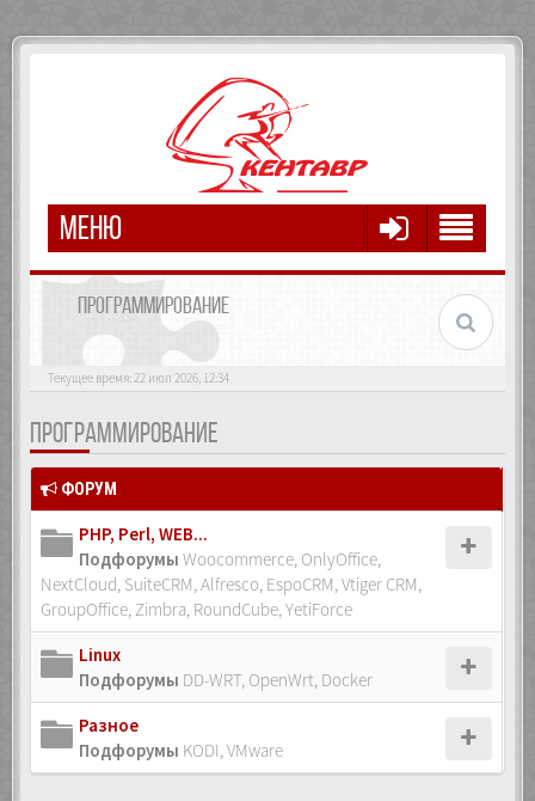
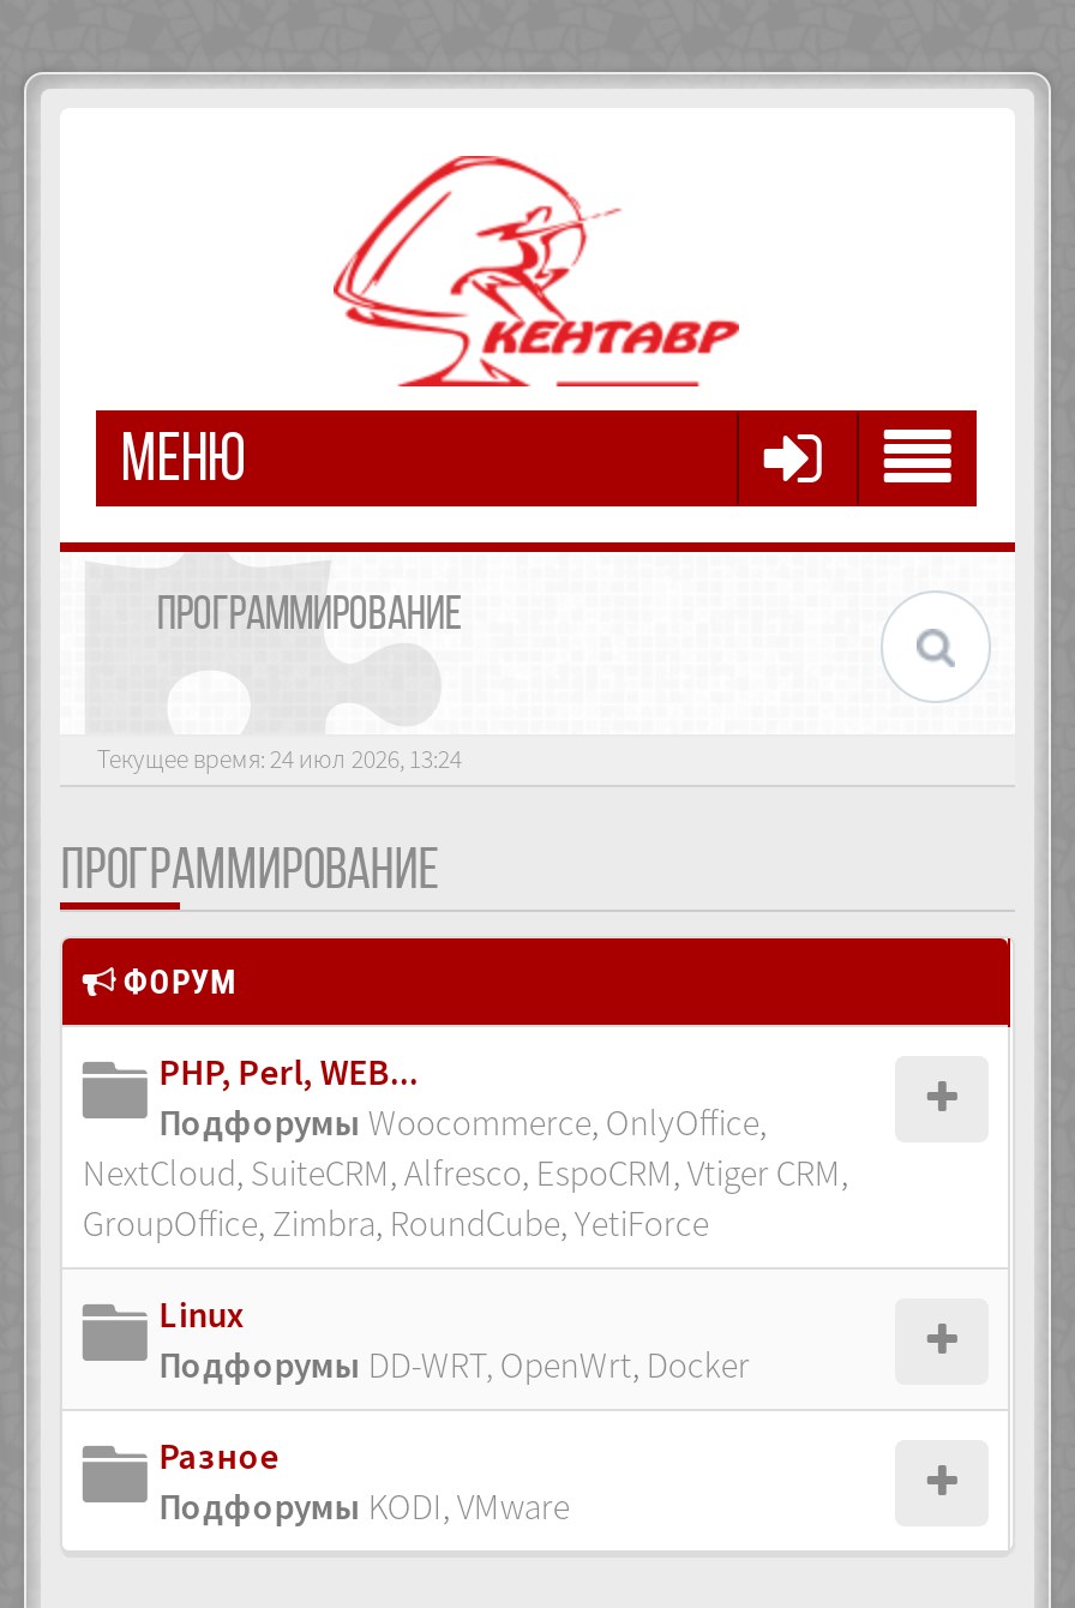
- Текущее время: 22 июл 2026, 12:34
+ Текущее время: 24 июл 2026, 13:24
